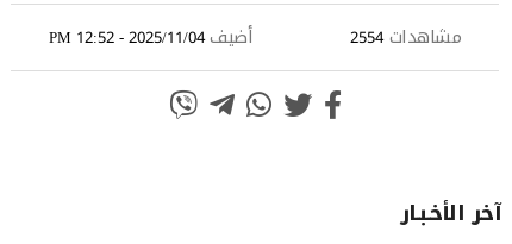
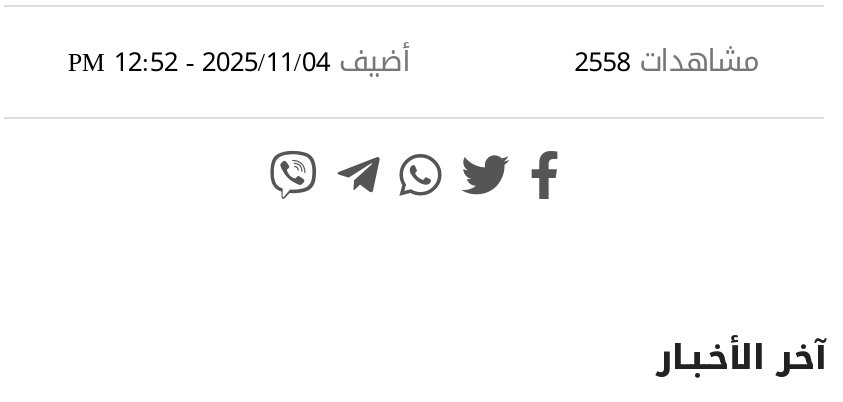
- مشاهدات 2554
+ مشاهدات 2558
